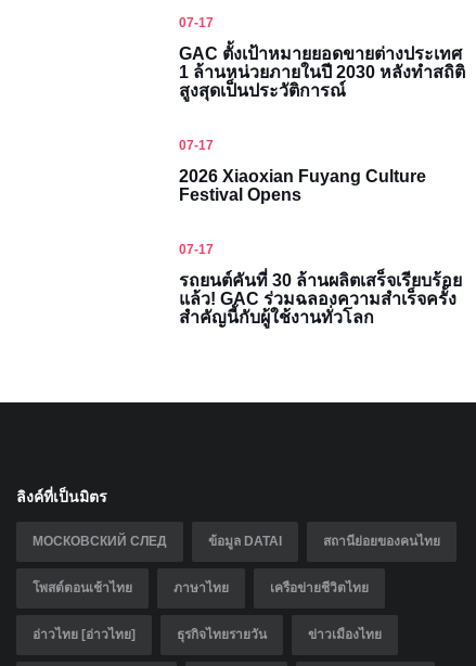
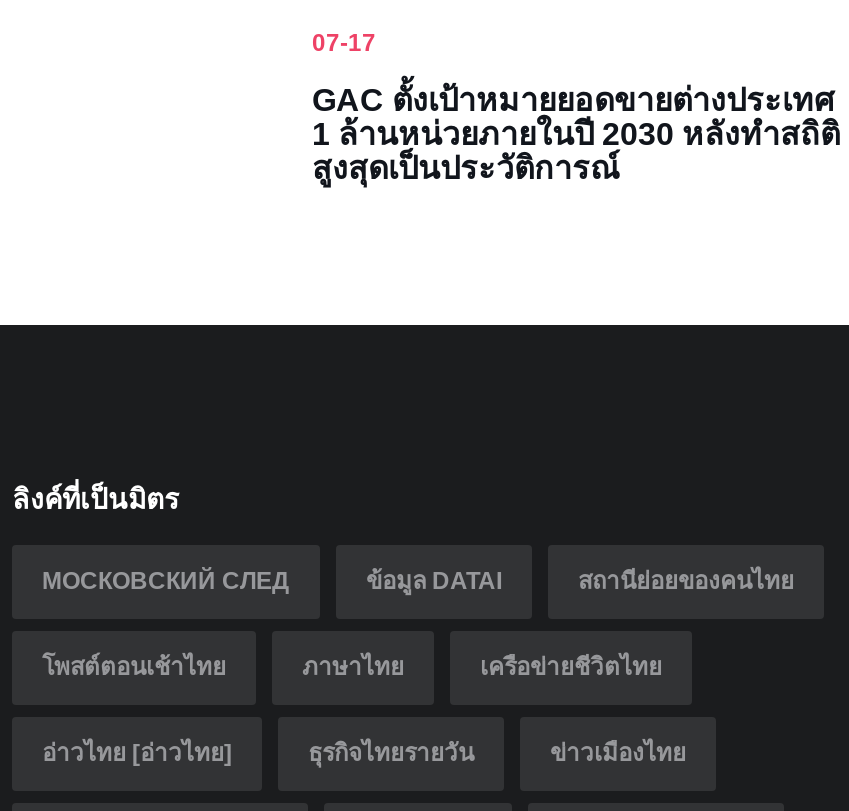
- 07-17
- 2026 Xiaoxian Fuyang Culture
- Festival Opens
- 07-17
- รถยนต์คันที่ 30 ล้านผลิตเสร็จเรียบร้อย
- แล้ว! GAC ร่วมฉลองความสำเร็จครั้ง
- สำคัญนี้กับผู้ใช้งานทั่วโลก
